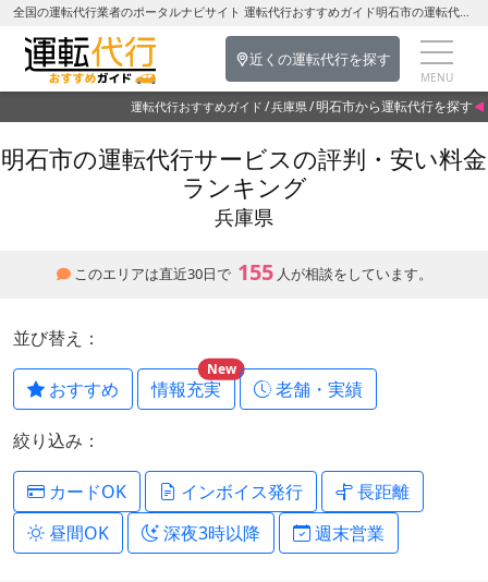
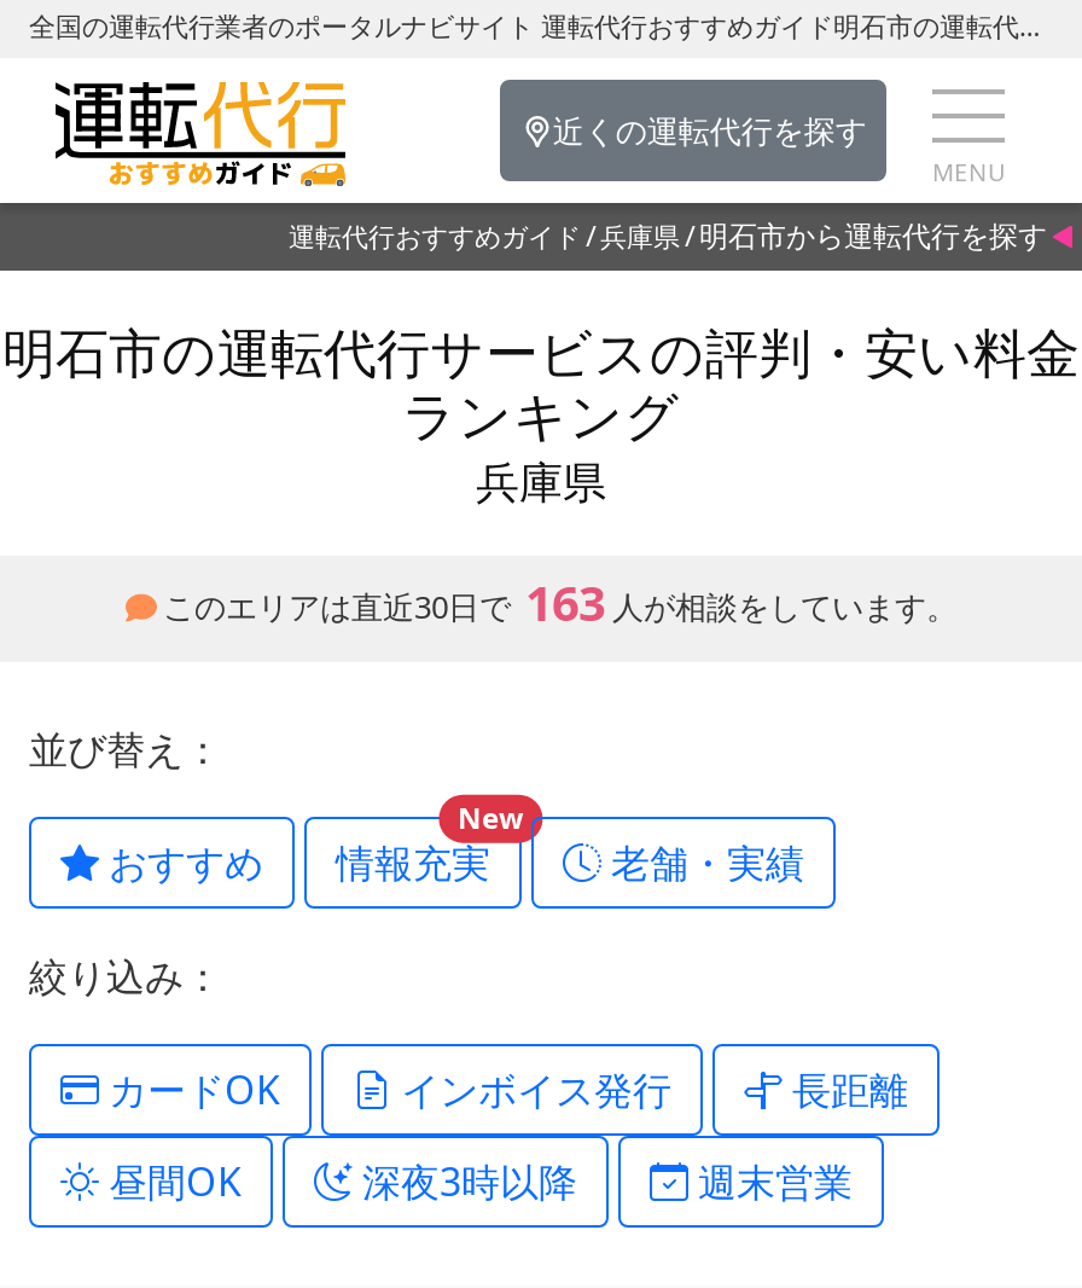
- このエリアは直近30日で 155 人が相談をしています。
+ このエリアは直近30日で 163 人が相談をしています。
